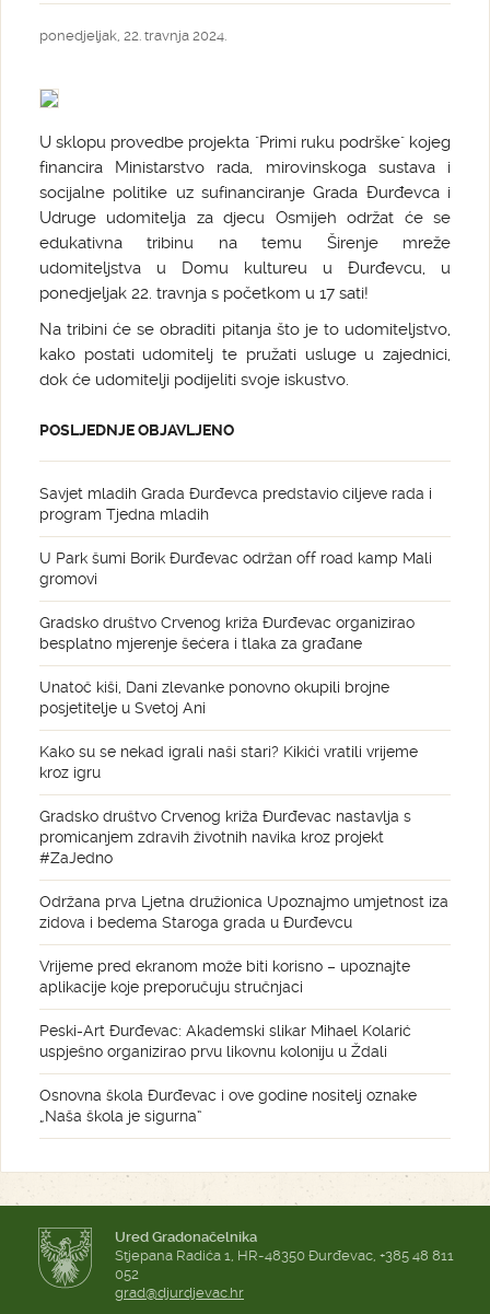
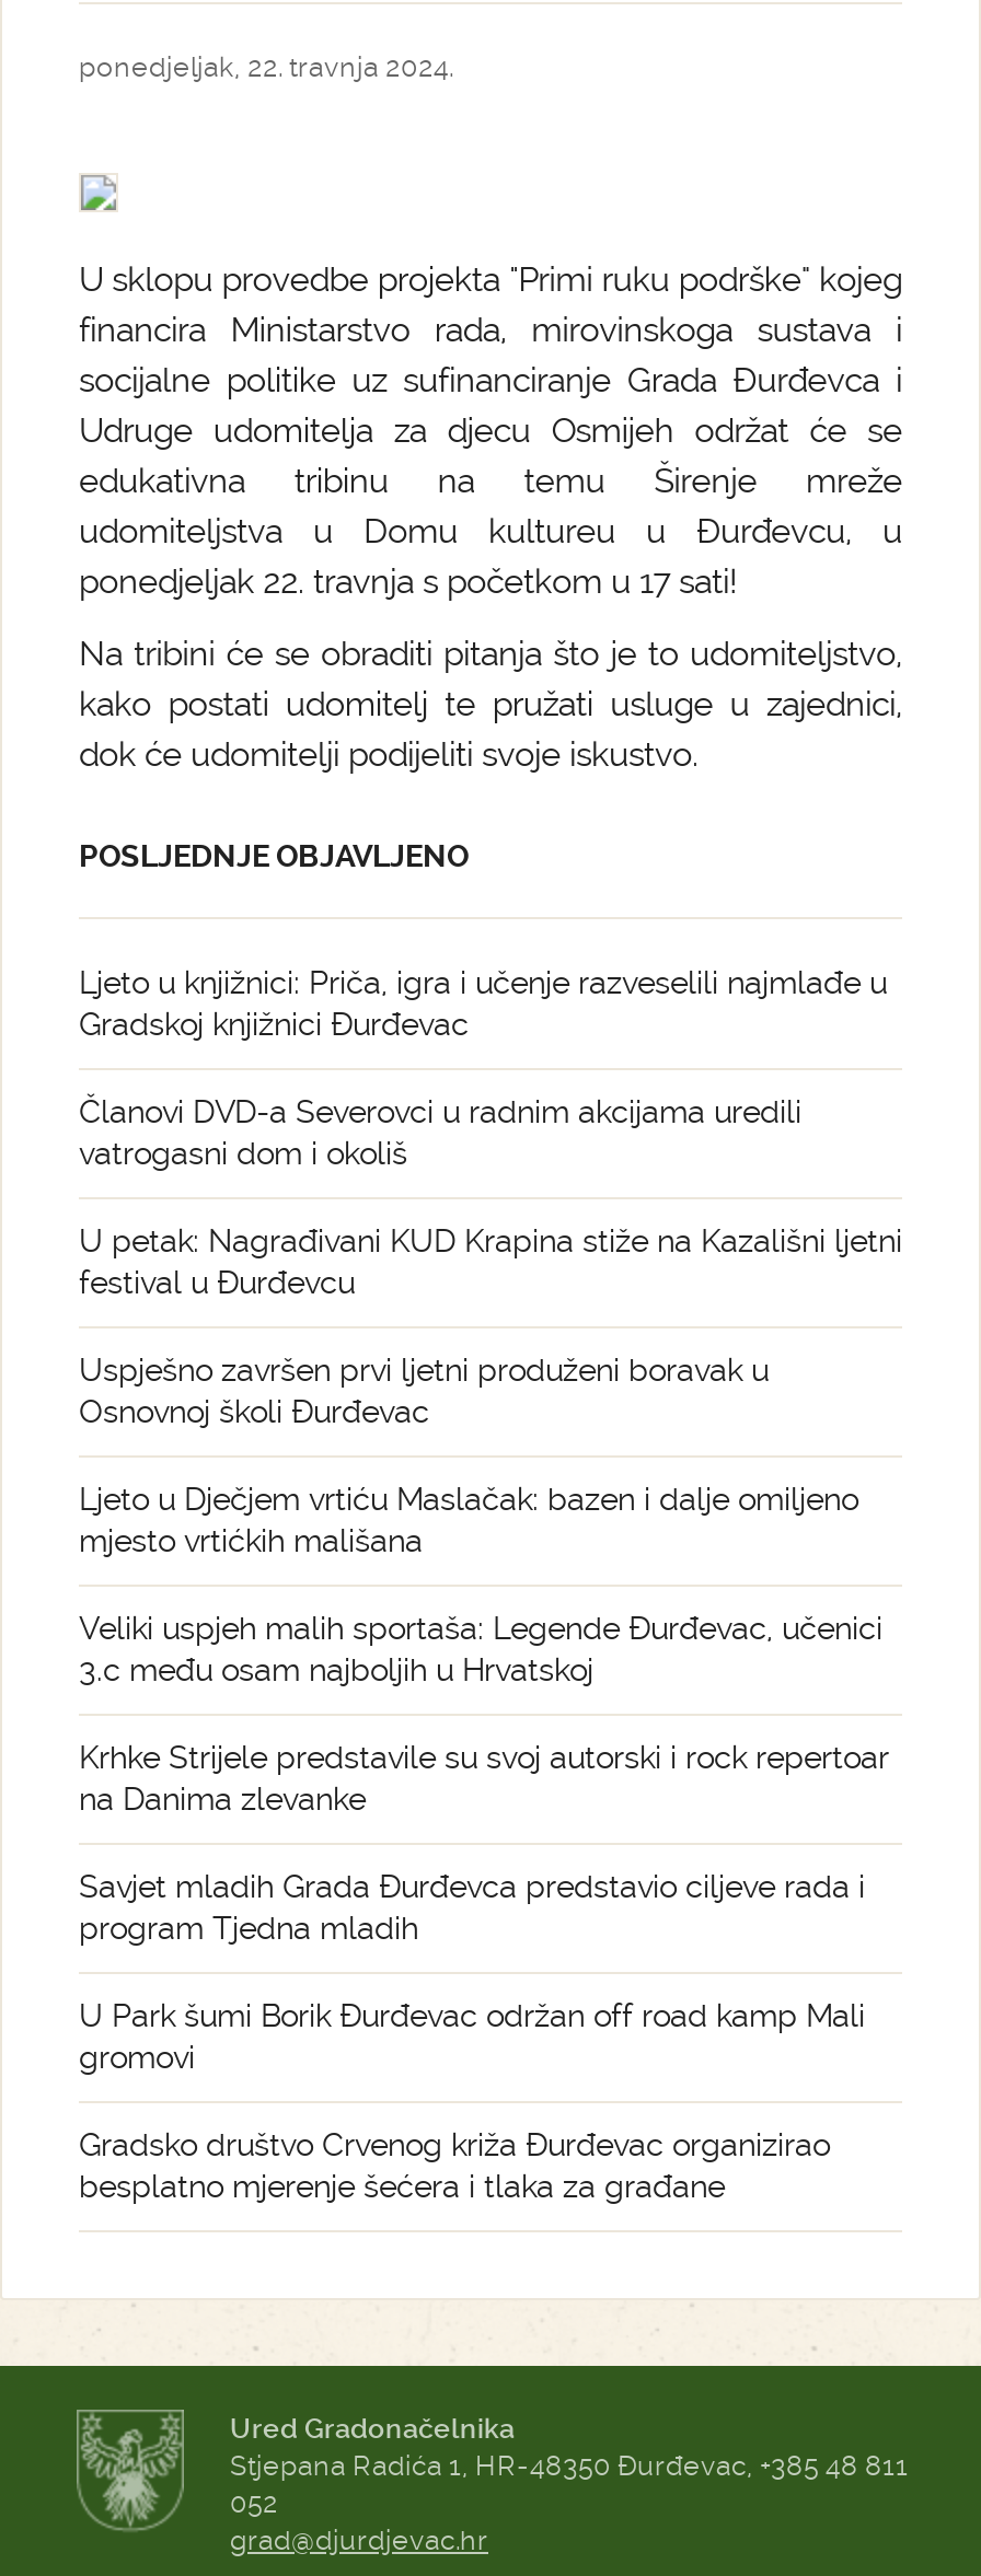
+ Ljeto u knjižnici: Priča, igra i učenje razveselili najmlađe u
+ Gradskoj knjižnici Đurđevac
+ Članovi DVD-a Severovci u radnim akcijama uredili
+ vatrogasni dom i okoliš
+ U petak: Nagrađivani KUD Krapina stiže na Kazališni ljetni
+ festival u Đurđevcu
+ Uspješno završen prvi ljetni produženi boravak u
+ Osnovnoj školi Đurđevac
+ Ljeto u Dječjem vrtiću Maslačak: bazen i dalje omiljeno
+ mjesto vrtićkih mališana
+ Veliki uspjeh malih sportaša: Legende Đurđevac, učenici
+ 3.c među osam najboljih u Hrvatskoj
+ Krhke Strijele predstavile su svoj autorski i rock repertoar
+ na Danima zlevanke

moved down: Savjet mladih Grada Đurđevca predstavio ciljeve rada i | program Tjedna mladih | U Park šumi Borik Đurđevac održan off road kamp Mali | gromovi | Gradsko društvo Crvenog križa Đurđevac organizirao | besplatno mjerenje šećera i tlaka za građane

- Unatoč kiši, Dani zlevanke ponovno okupili brojne
- posjetitelje u Svetoj Ani
- Kako su se nekad igrali naši stari? Kikići vratili vrijeme
- kroz igru
- Gradsko društvo Crvenog križa Đurđevac nastavlja s
- promicanjem zdravih životnih navika kroz projekt
- #ZaJedno
- Održana prva Ljetna družionica Upoznajmo umjetnost iza
- zidova i bedema Staroga grada u Đurđevcu
- Vrijeme pred ekranom može biti korisno – upoznajte
- aplikacije koje preporučuju stručnjaci
- Peski-Art Đurđevac: Akademski slikar Mihael Kolarić
- uspješno organizirao prvu likovnu koloniju u Ždali
- Osnovna škola Đurđevac i ove godine nositelj oznake
- „Naša škola je sigurna“
